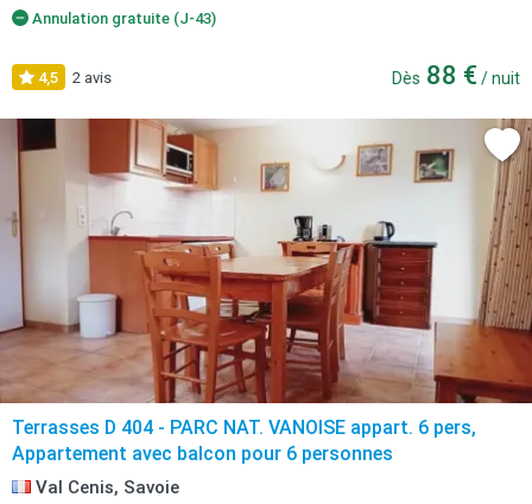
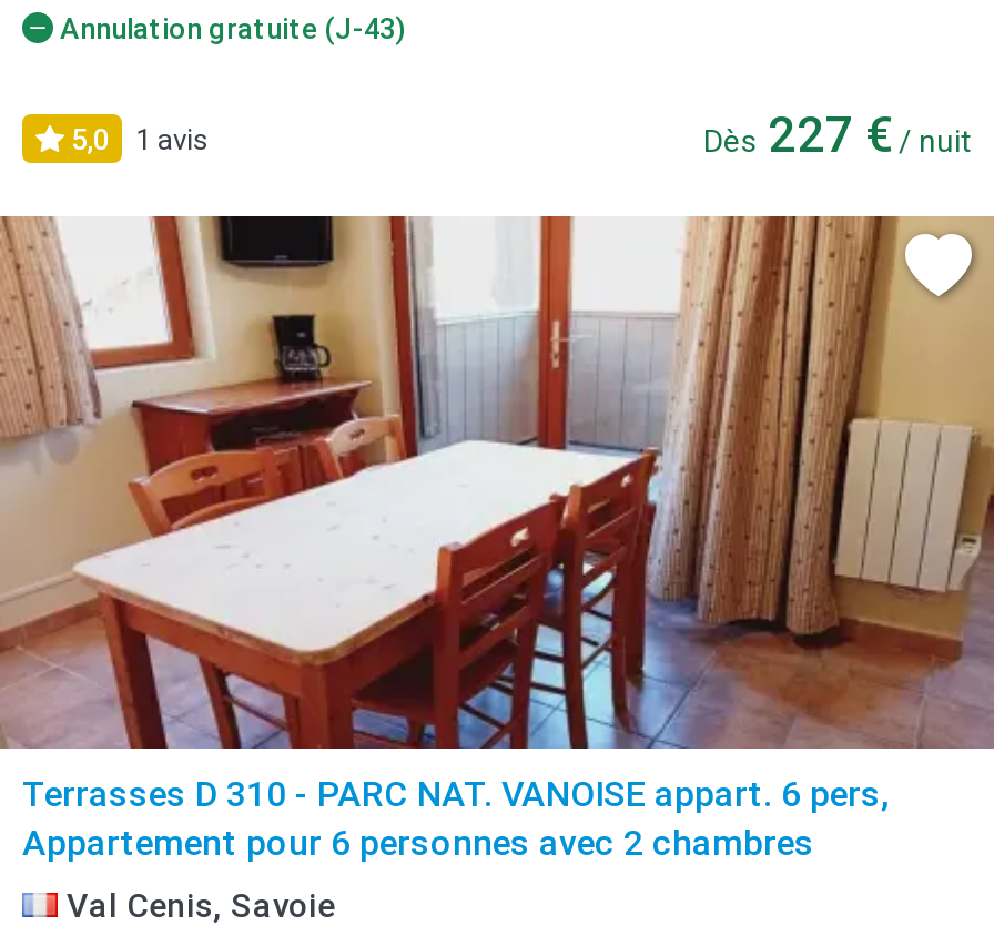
- 4,5
- 2 avis
- Dès 88 €/ nuit
+ 5,0
+ 1 avis
+ Dès 227 €/ nuit

- [image]
- Terrasses D 404 - PARC NAT. VANOISE appart. 6 pers,
- Appartement avec balcon pour 6 personnes
+ [image]
+ Terrasses D 310 - PARC NAT. VANOISE appart. 6 pers,
+ Appartement pour 6 personnes avec 2 chambres
